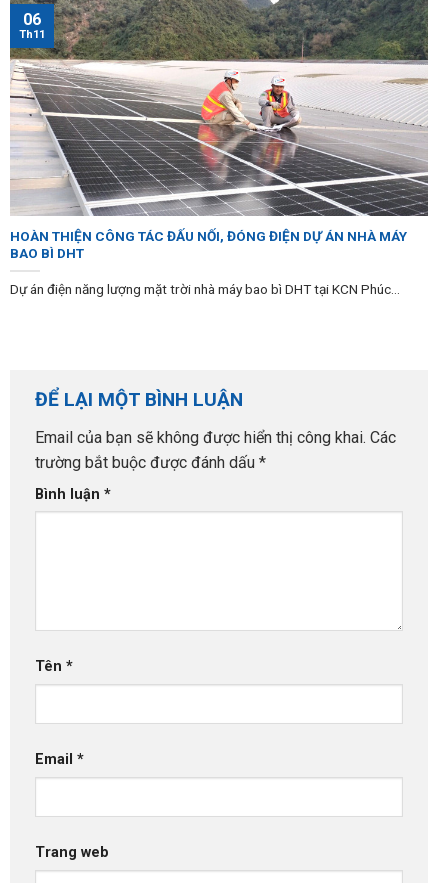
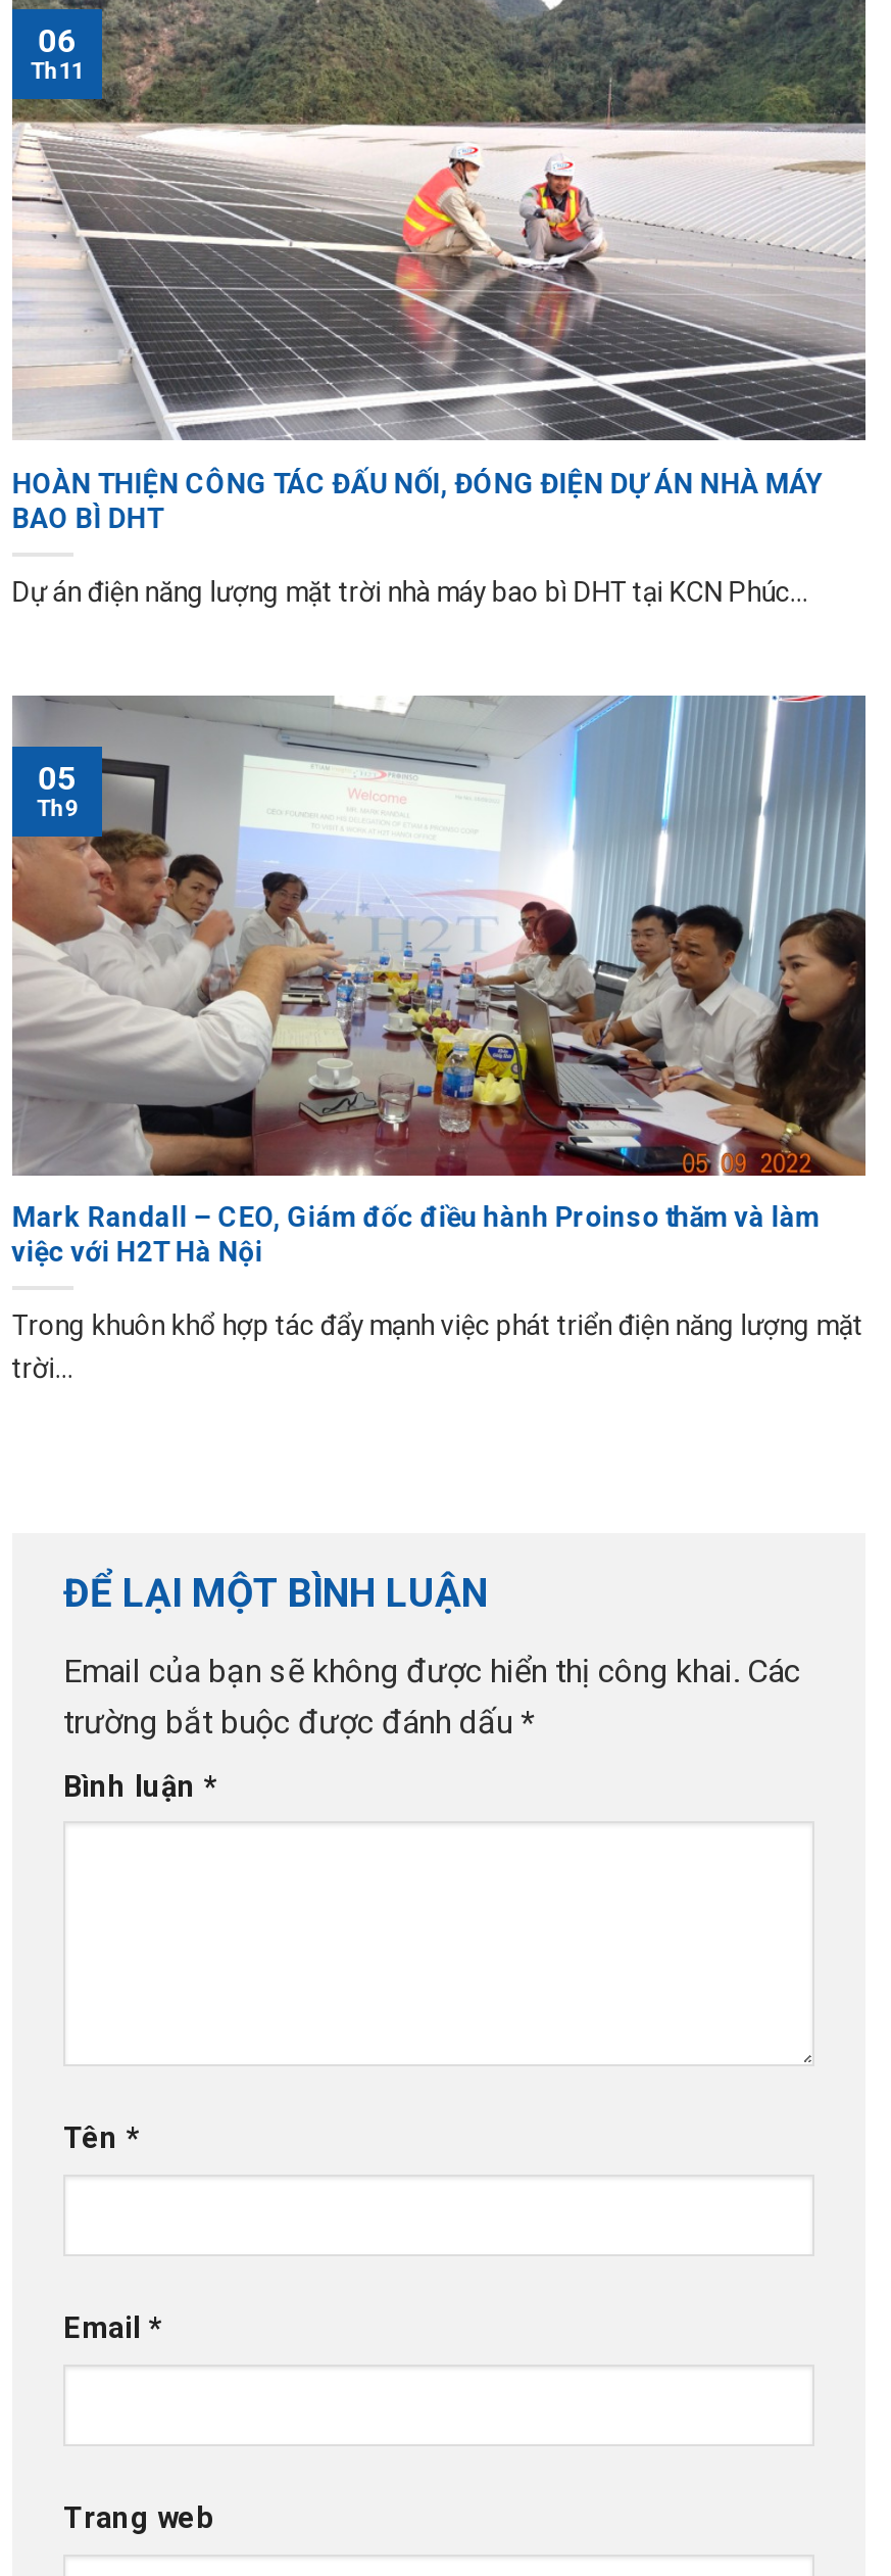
+ [image]
+ 05
+ Th9

+ Mark Randall – CEO, Giám đốc điều hành Proinso thăm và làm
+ việc với H2T Hà Nội
+ Trong khuôn khổ hợp tác đẩy mạnh việc phát triển điện năng lượng mặt
+ trời...
